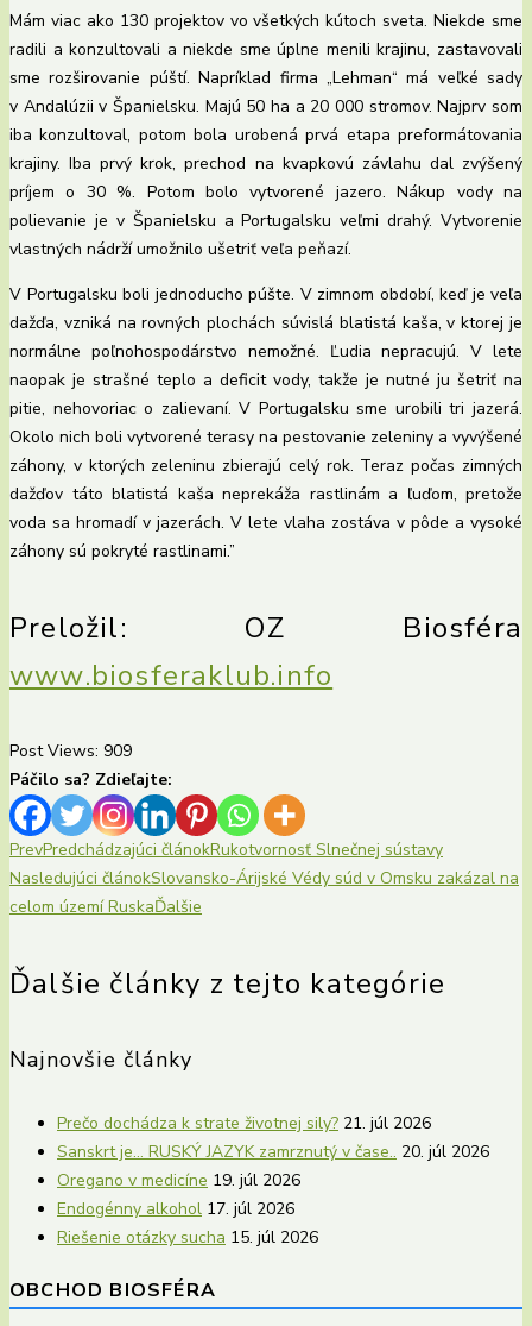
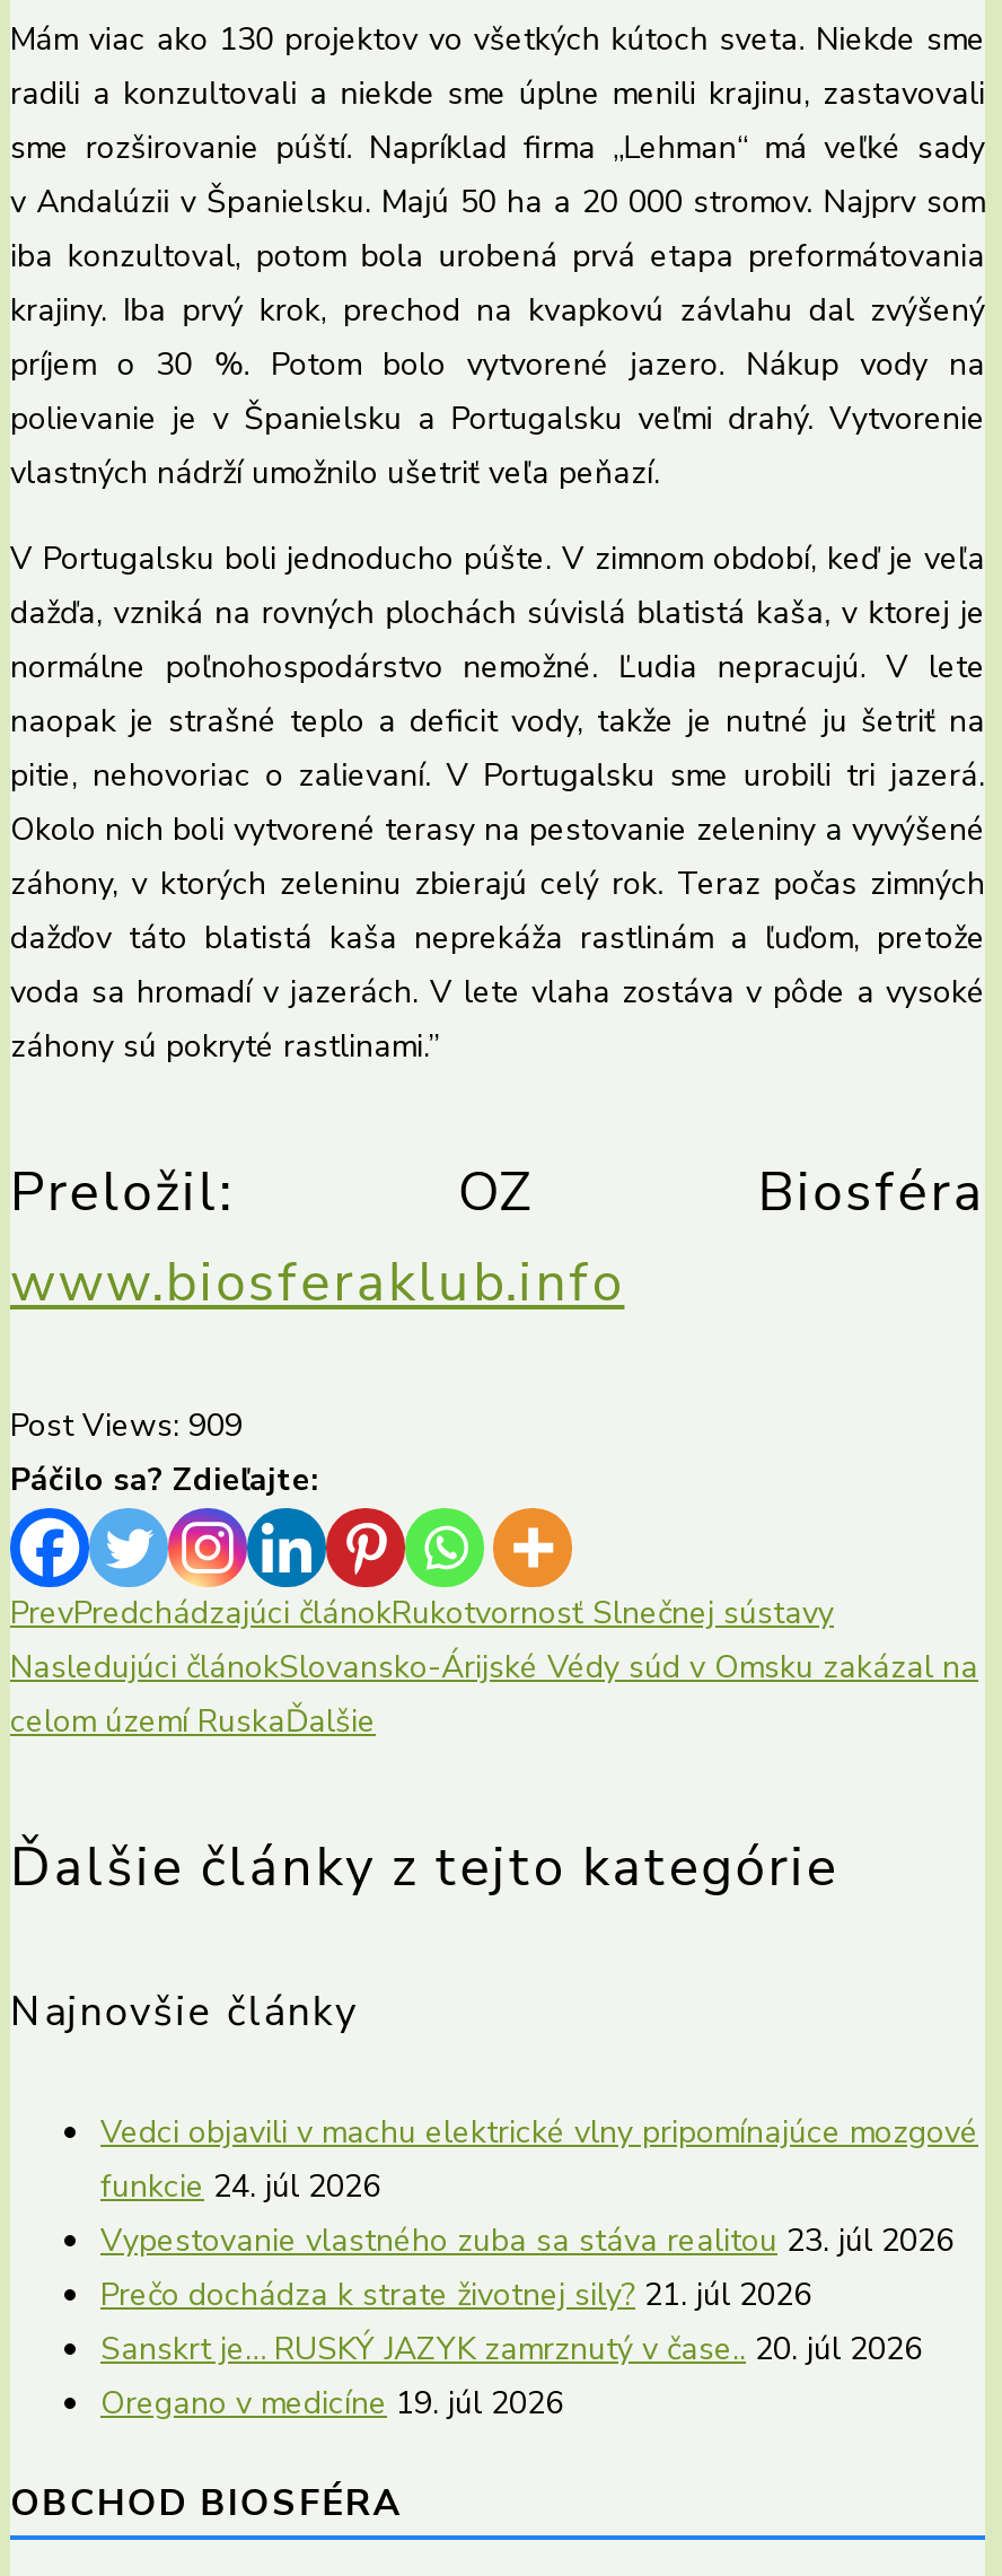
+ Vedci objavili v machu elektrické vlny pripomínajúce mozgové
+ funkcie 24. júl 2026
+ Vypestovanie vlastného zuba sa stáva realitou 23. júl 2026

moved down: Prečo dochádza k strate životnej sily? 21. júl 2026 | Sanskrt je… RUSKÝ JAZYK zamrznutý v čase.. 20. júl 2026 | Oregano v medicíne 19. júl 2026

- Endogénny alkohol 17. júl 2026
- Riešenie otázky sucha 15. júl 2026
